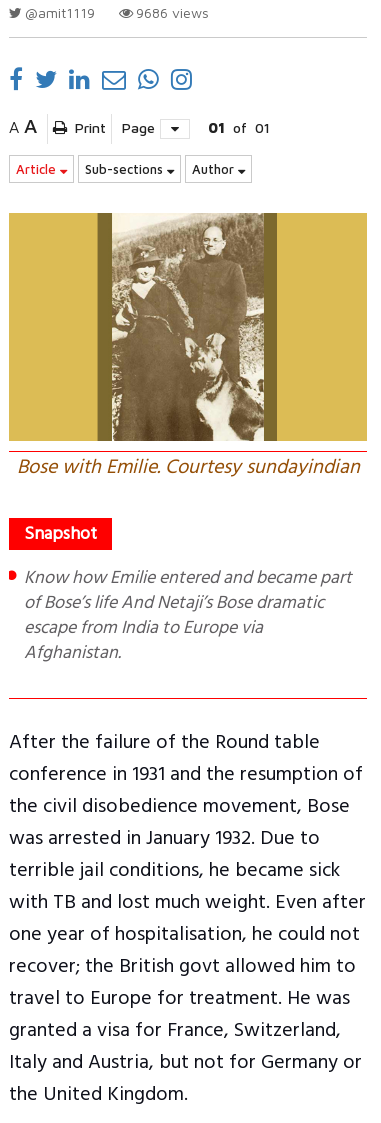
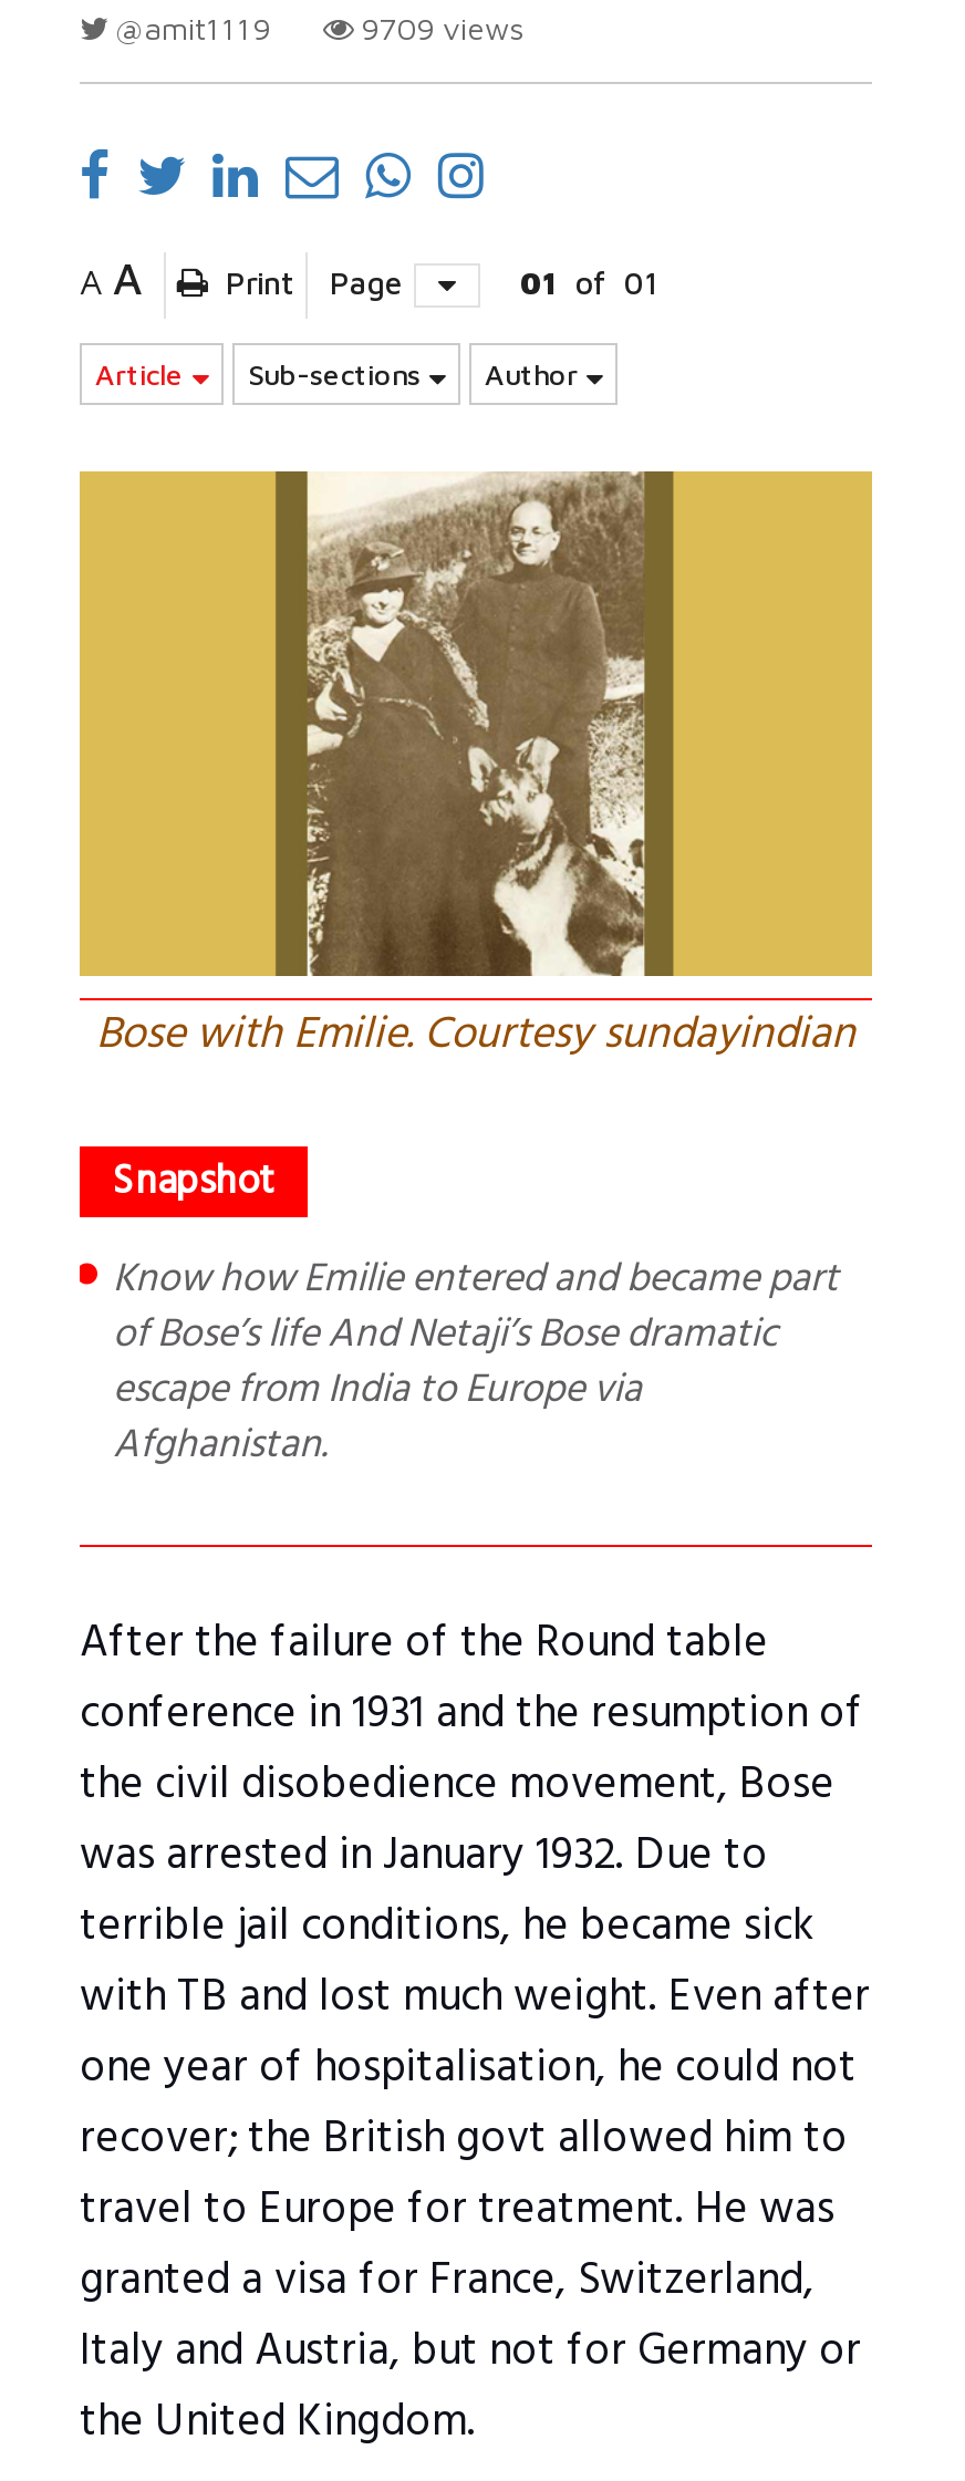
- 9686 views
+ 9709 views
